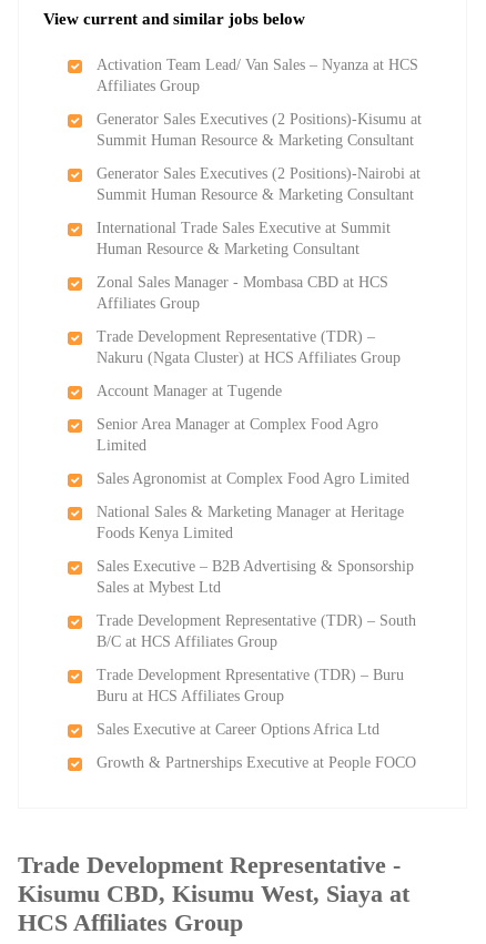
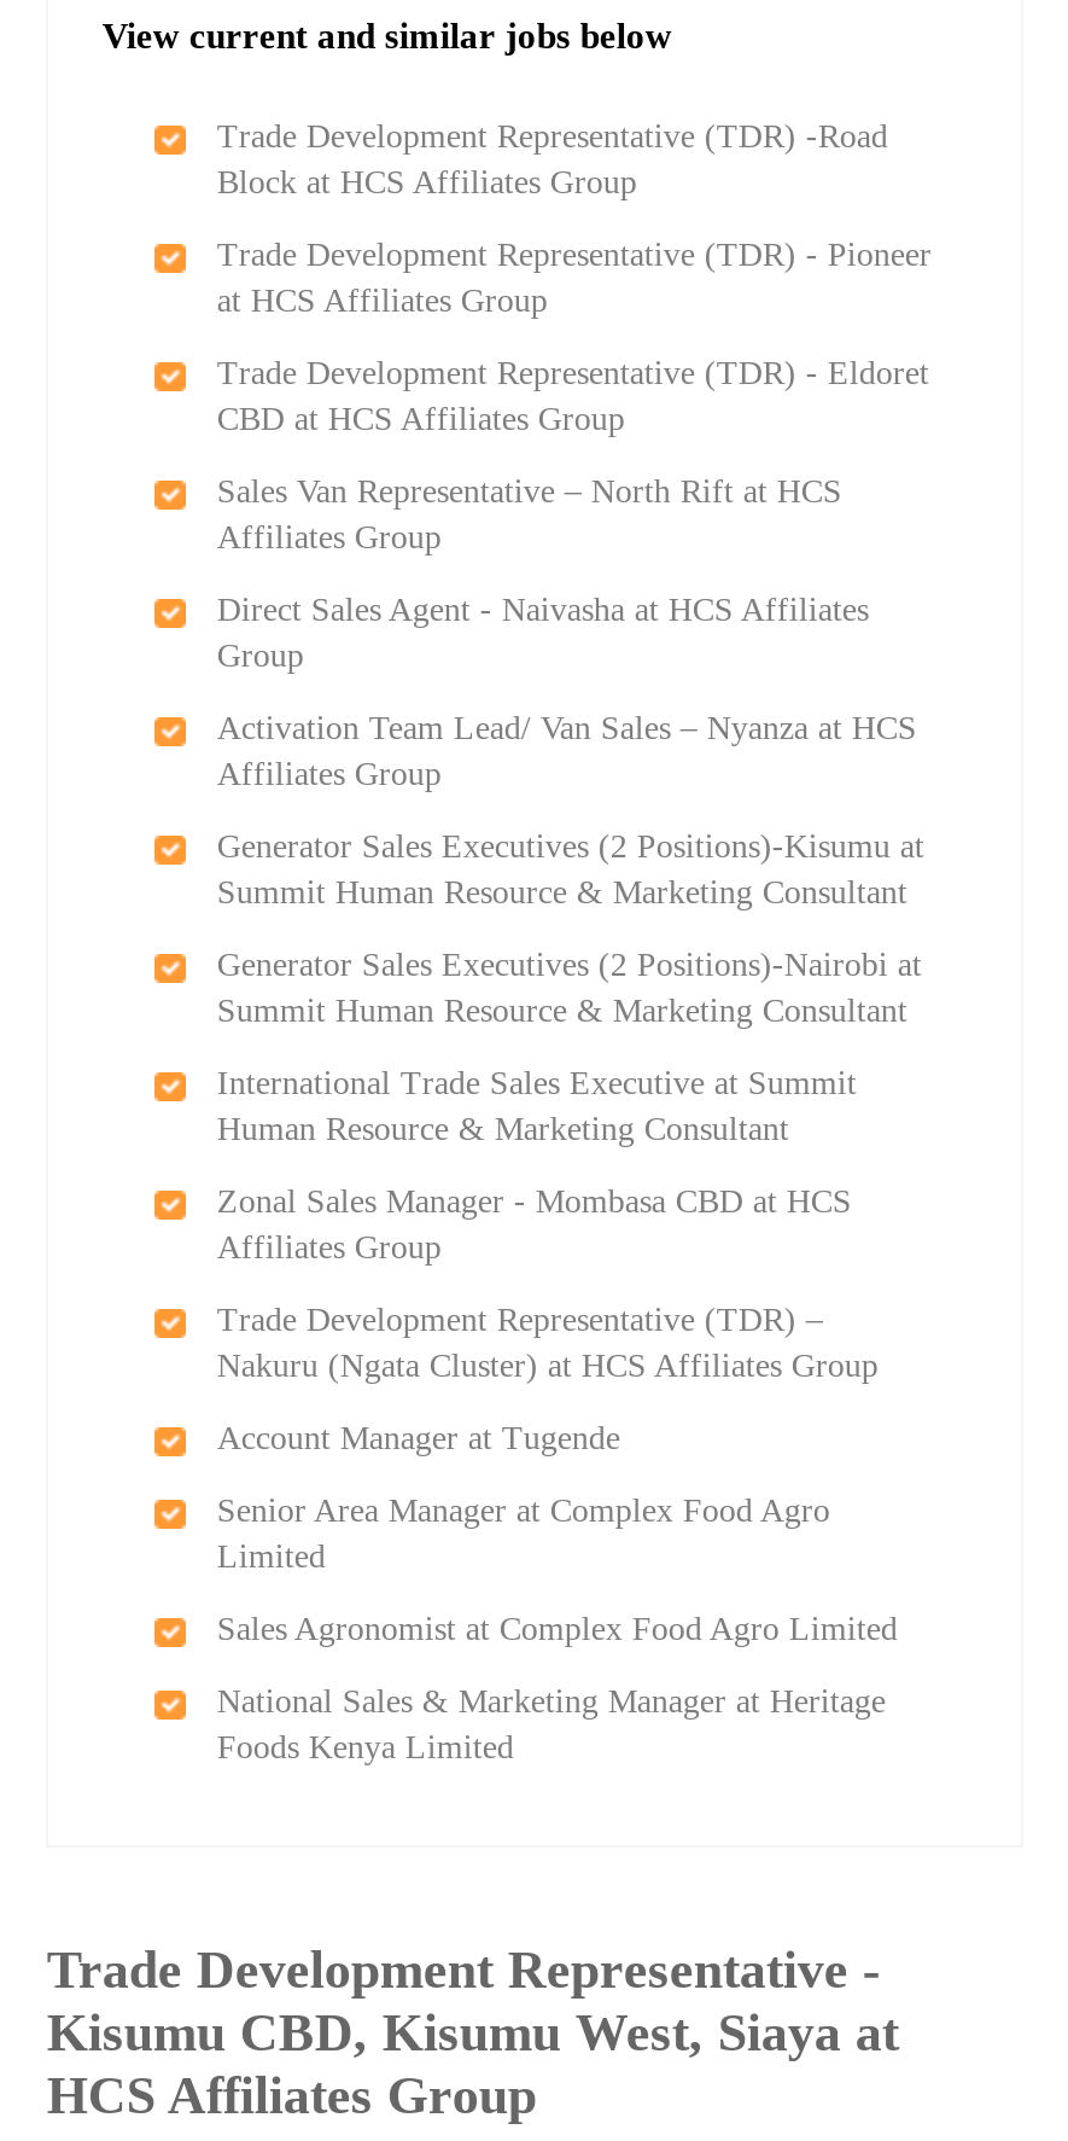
+ Trade Development Representative (TDR) -Road
+ Block at HCS Affiliates Group
+ Trade Development Representative (TDR) - Pioneer
+ at HCS Affiliates Group
+ Trade Development Representative (TDR) - Eldoret
+ CBD at HCS Affiliates Group
+ Sales Van Representative – North Rift at HCS
+ Affiliates Group
+ Direct Sales Agent - Naivasha at HCS Affiliates
+ Group

moved down: Activation Team Lead/ Van Sales – Nyanza at HCS | Affiliates Group | Generator Sales Executives (2 Positions)-Kisumu at | ... | National Sales & Marketing Manager at Heritage | Foods Kenya Limited

- Sales Executive – B2B Advertising & Sponsorship
- Sales at Mybest Ltd
- Trade Development Representative (TDR) – South
- B/C at HCS Affiliates Group
- Trade Development Rpresentative (TDR) – Buru
- Buru at HCS Affiliates Group
- Sales Executive at Career Options Africa Ltd
- Growth & Partnerships Executive at People FOCO
